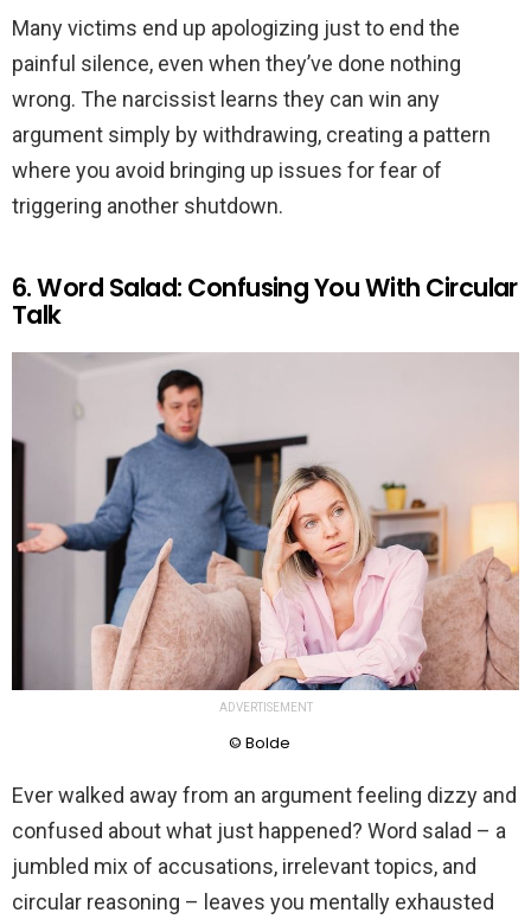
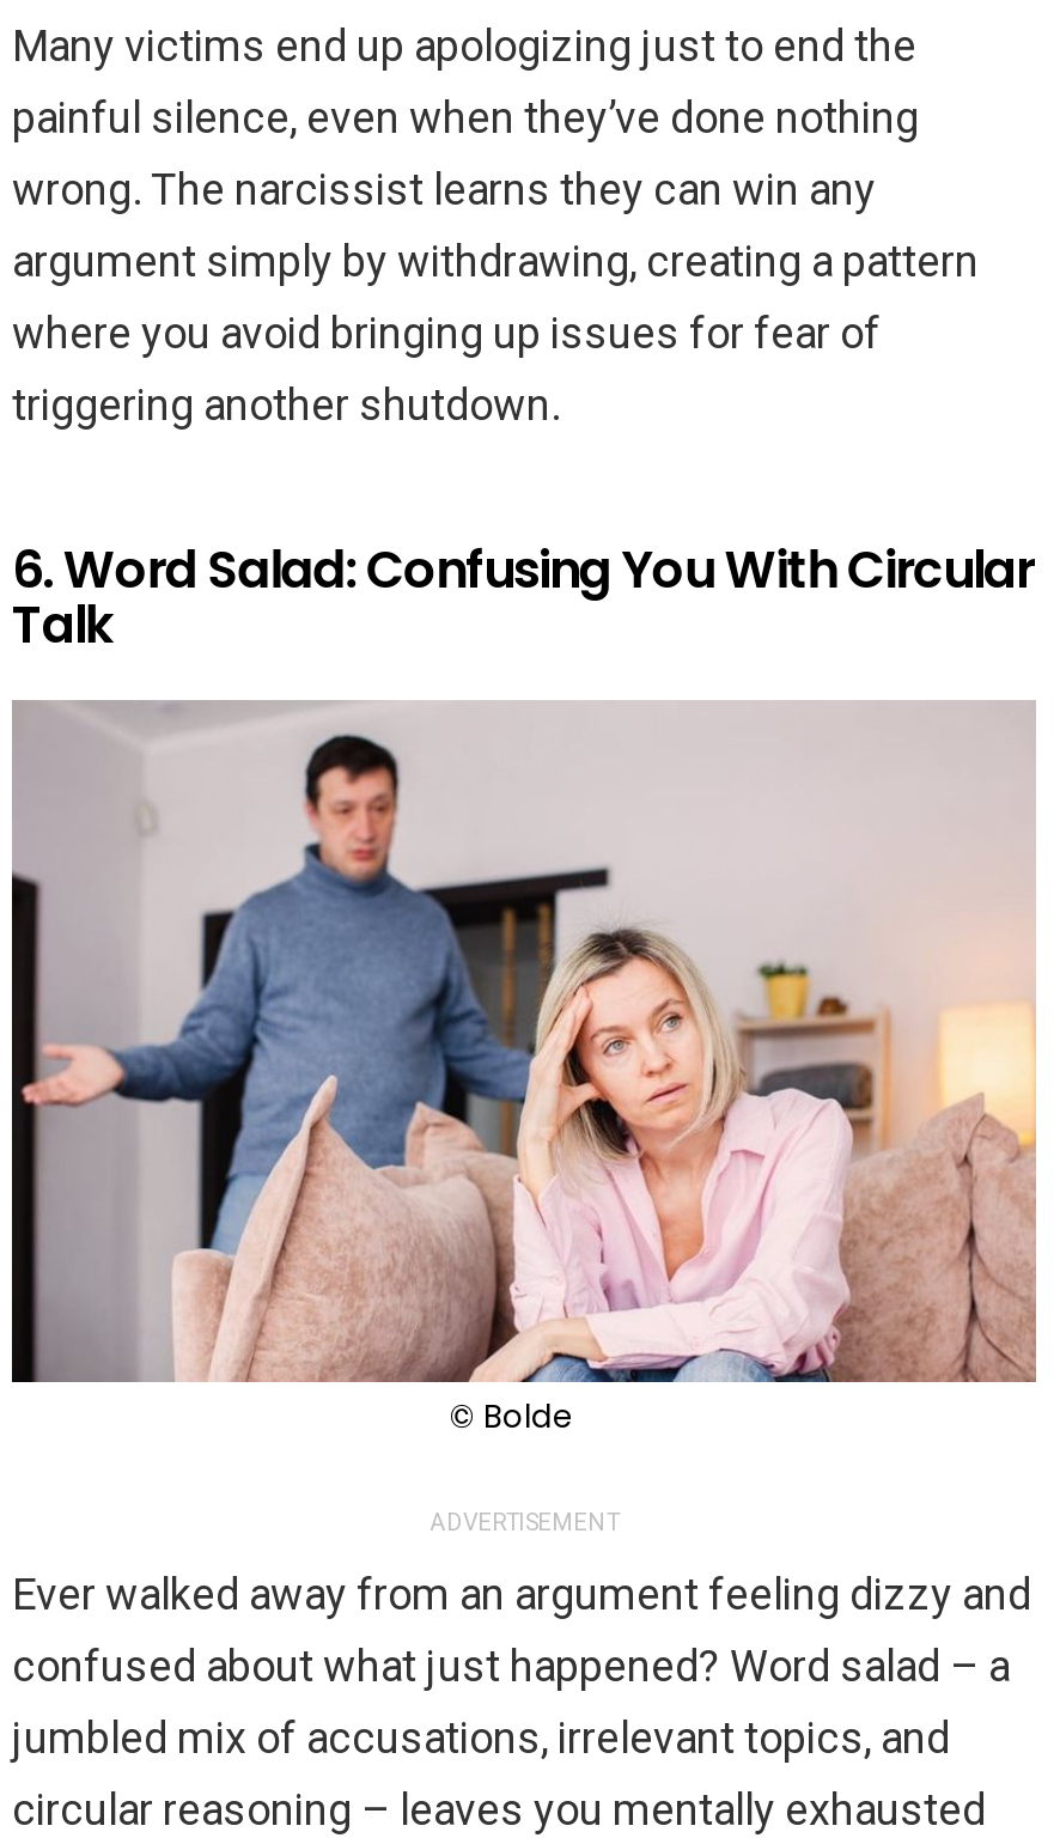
moved down: ADVERTISEMENT

moved up: © Bolde
